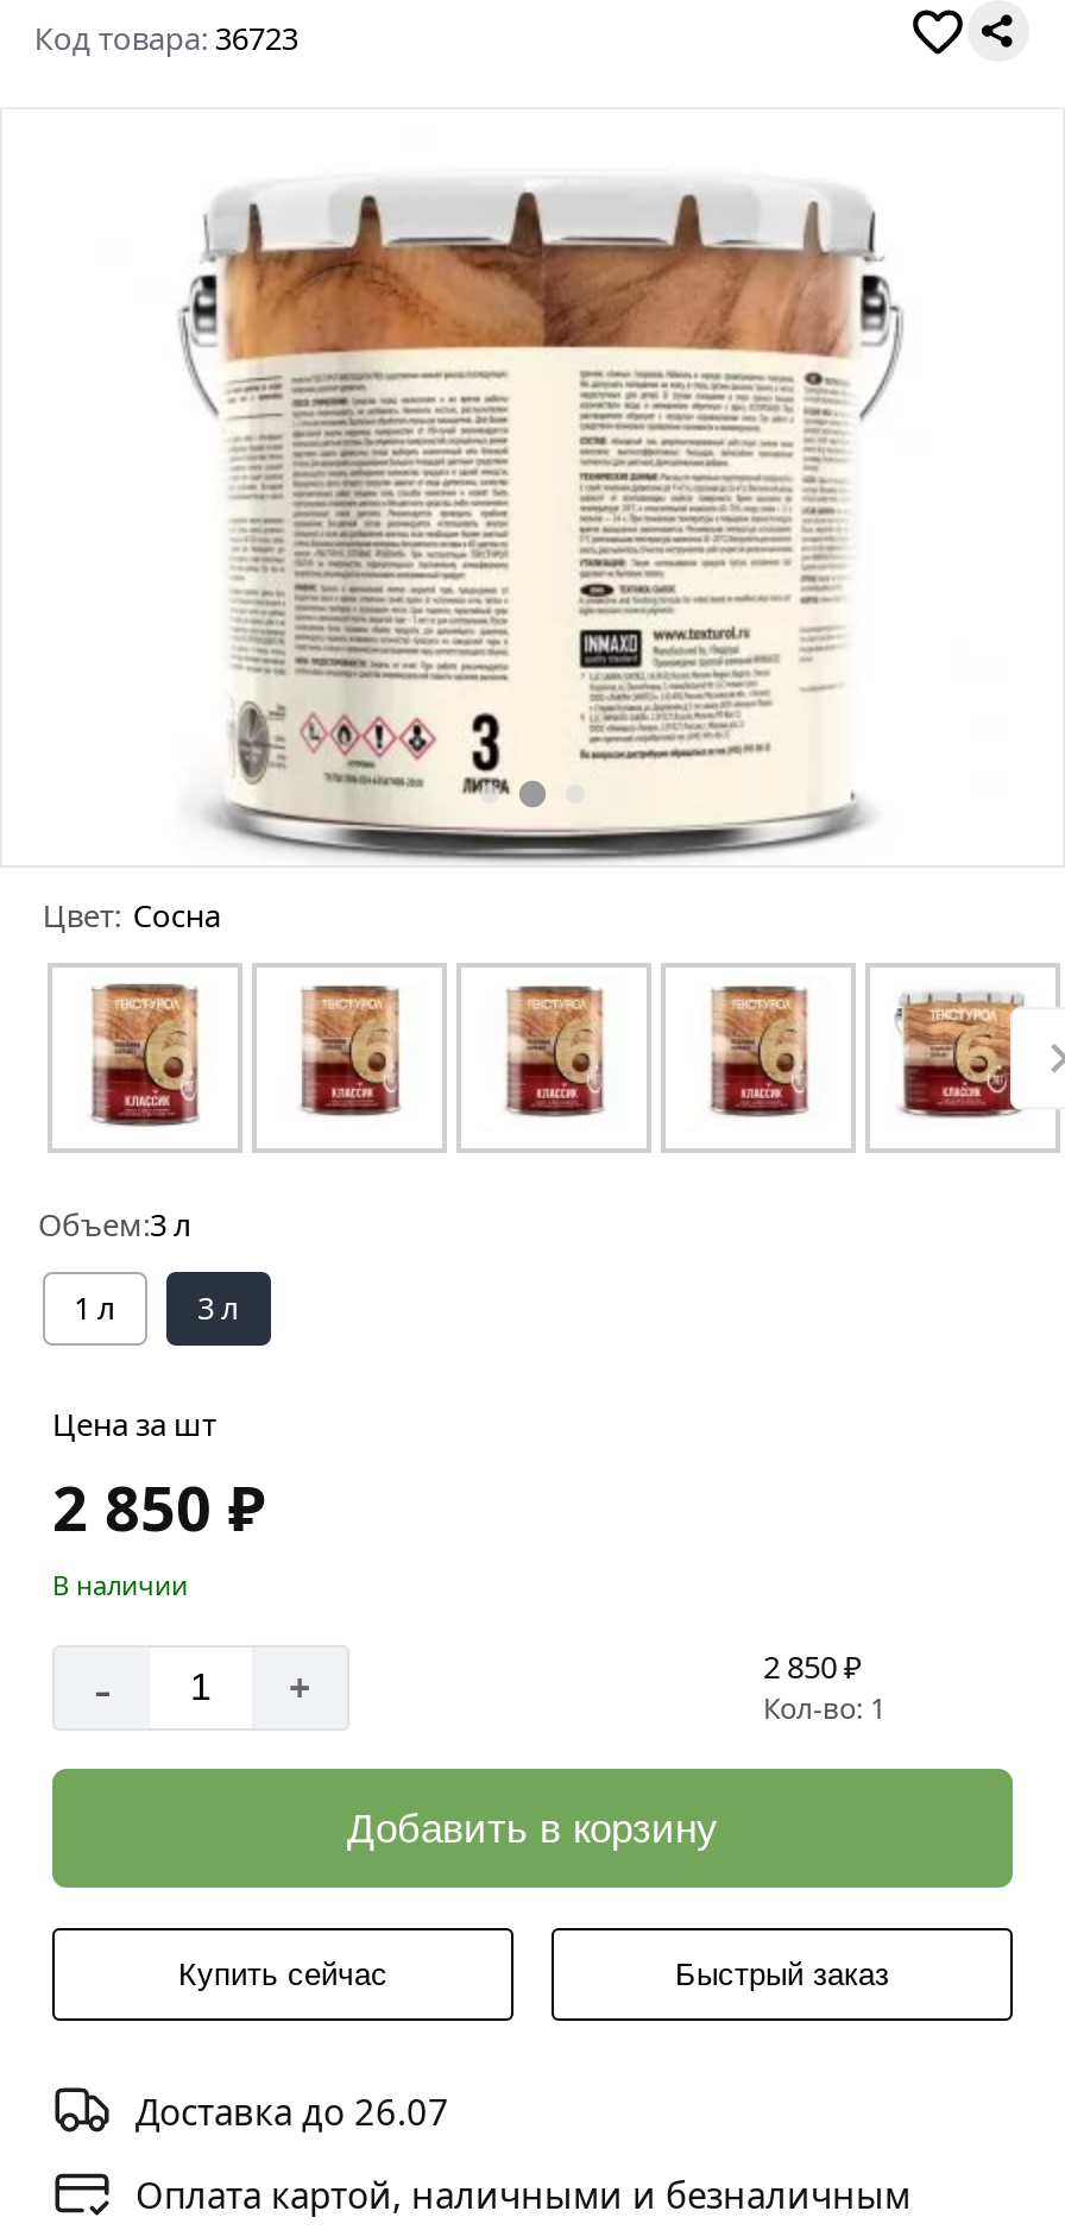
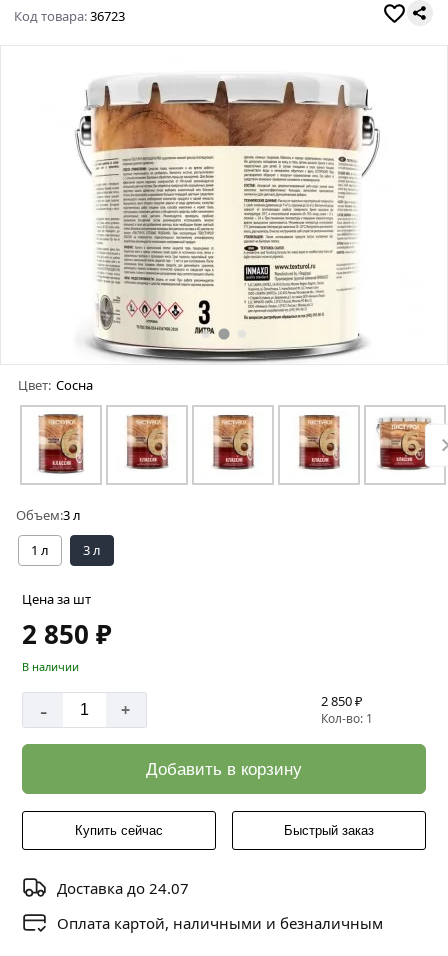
- Доставка до 26.07
+ Доставка до 24.07
